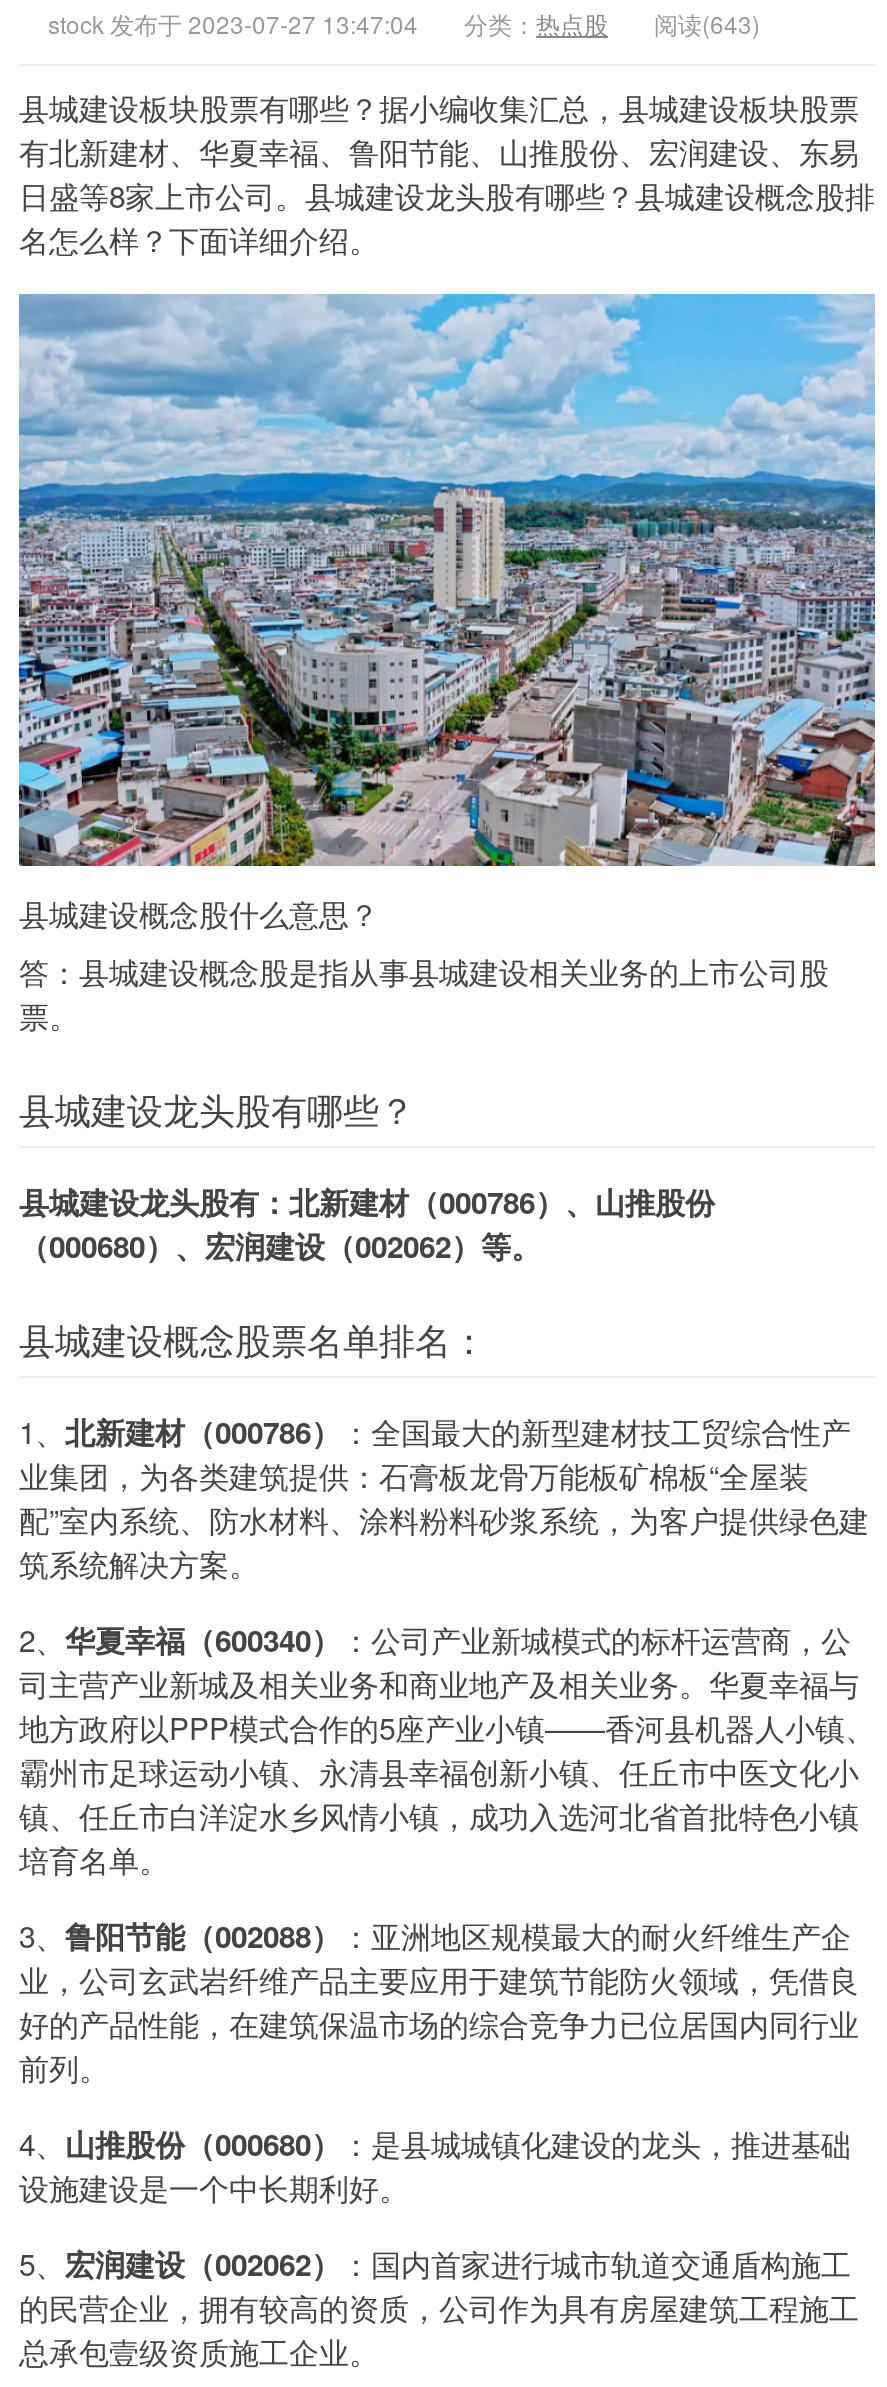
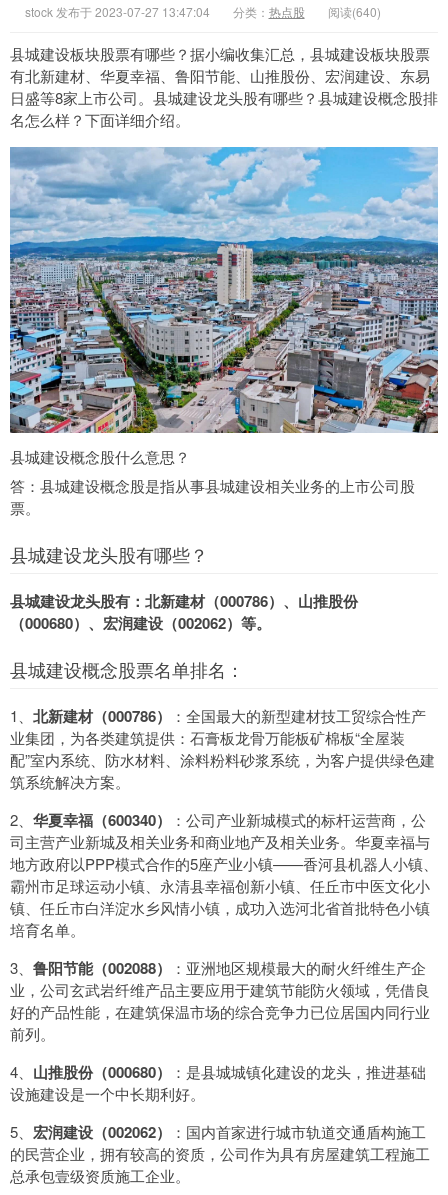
- 阅读(643)
+ 阅读(640)
